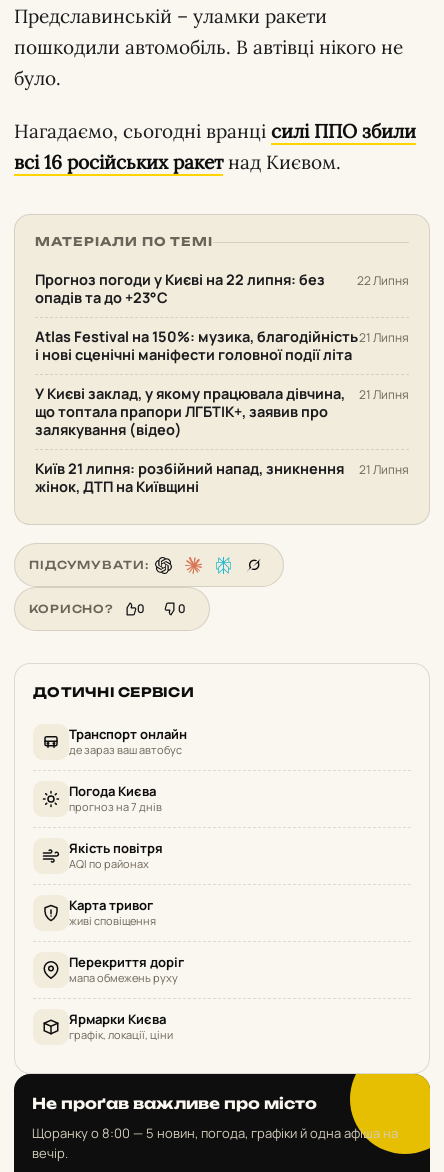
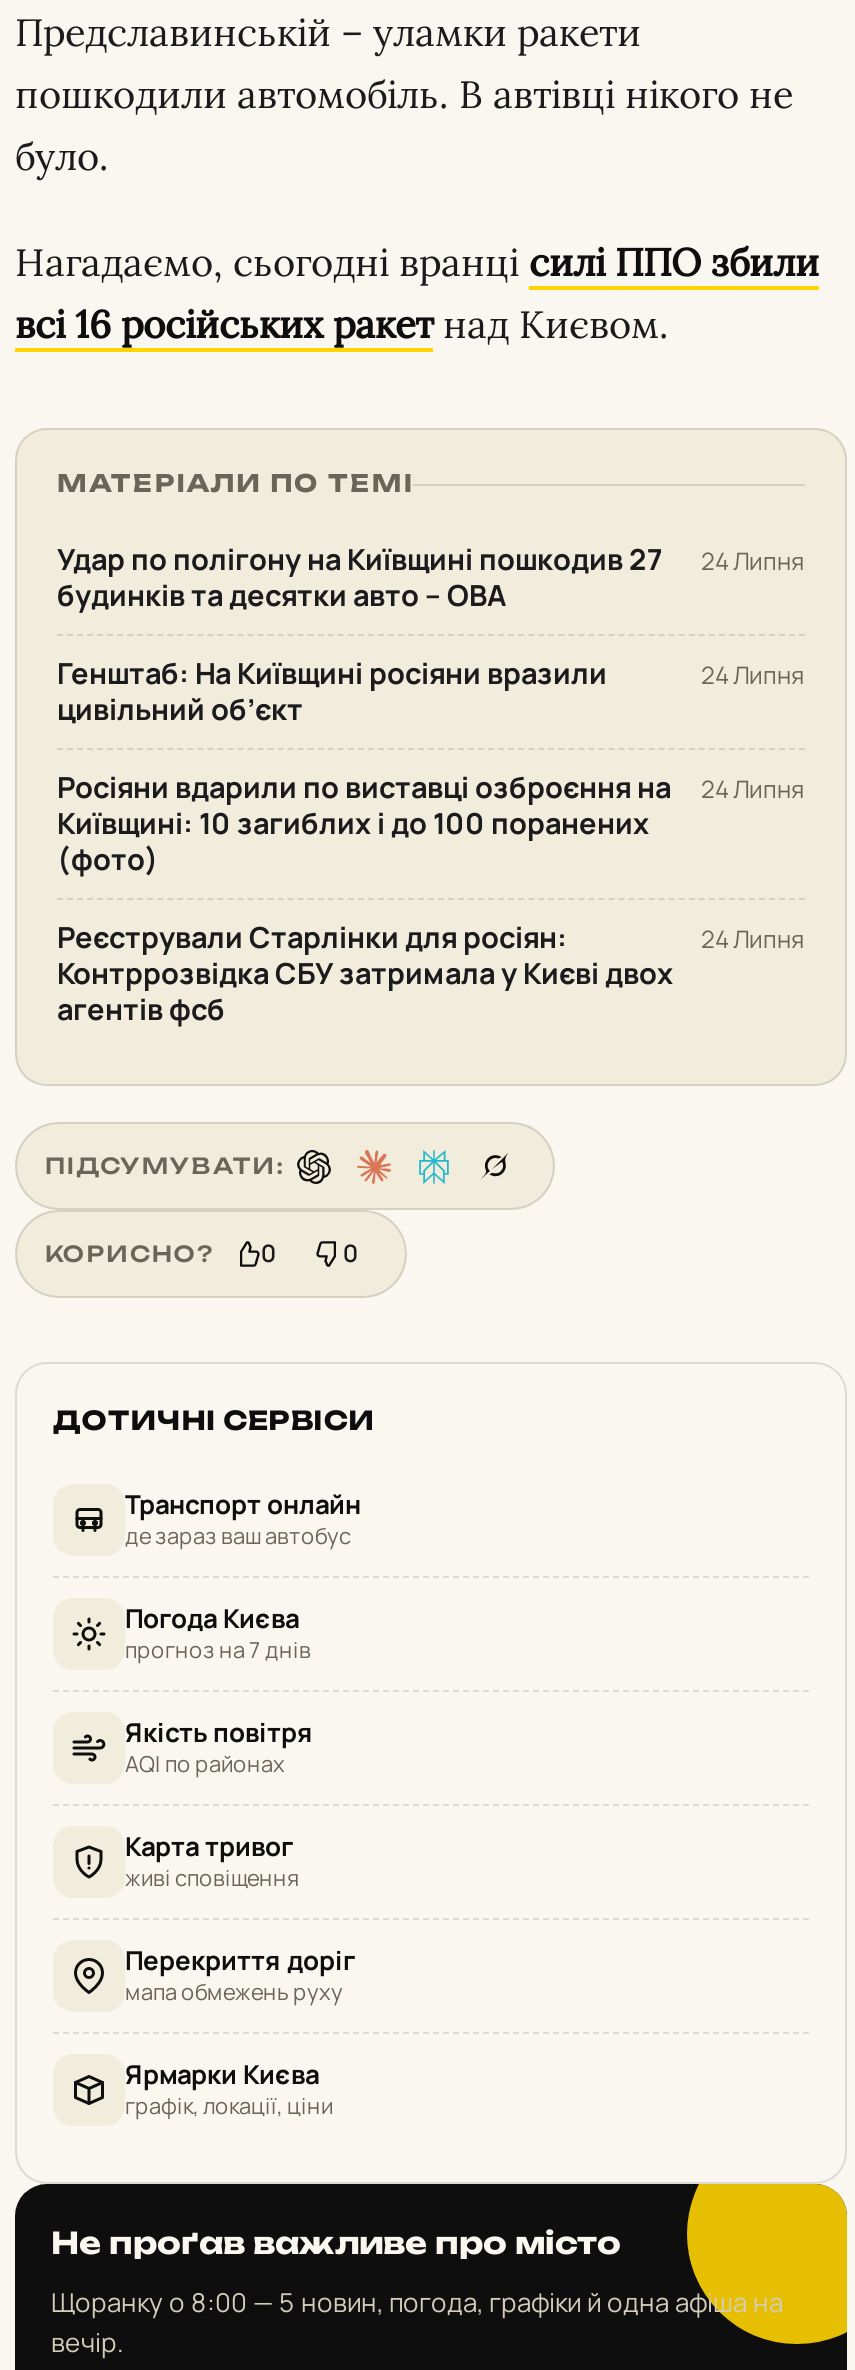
- Прогноз погоди у Києві на 22 липня: без
- опадів та до +23°С
+ Удар по полігону на Київщині пошкодив 27
+ будинків та десятки авто – ОВА

- 22 Липня
+ 24 Липня

- Atlas Festival на 150%: музика, благодійність
- і нові сценічні маніфести головної події літа
+ Генштаб: На Київщині росіяни вразили
+ цивільний об’єкт

- 21 Липня
+ 24 Липня

- У Києві заклад, у якому працювала дівчина,
- що топтала прапори ЛГБТІК+, заявив про
- залякування (відео)
+ Росіяни вдарили по виставці озброєння на
+ Київщині: 10 загиблих і до 100 поранених
+ (фото)

- 21 Липня
+ 24 Липня

- Київ 21 липня: розбійний напад, зникнення
- жінок, ДТП на Київщині
+ Реєстрували Старлінки для росіян:
+ Контррозвідка СБУ затримала у Києві двох
+ агентів фсб

- 21 Липня
+ 24 Липня
